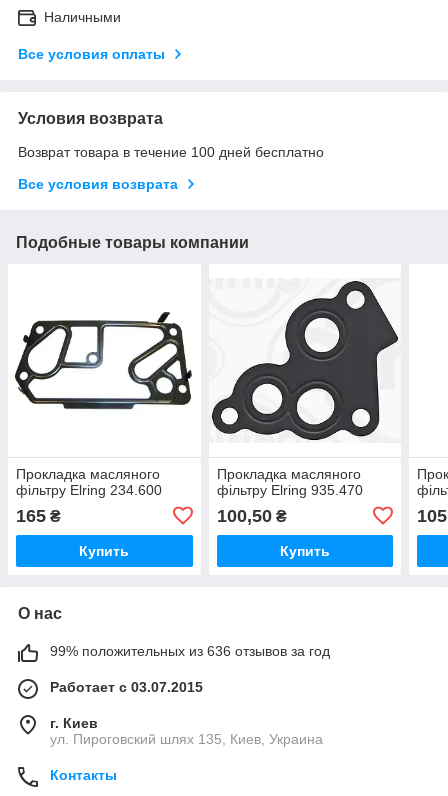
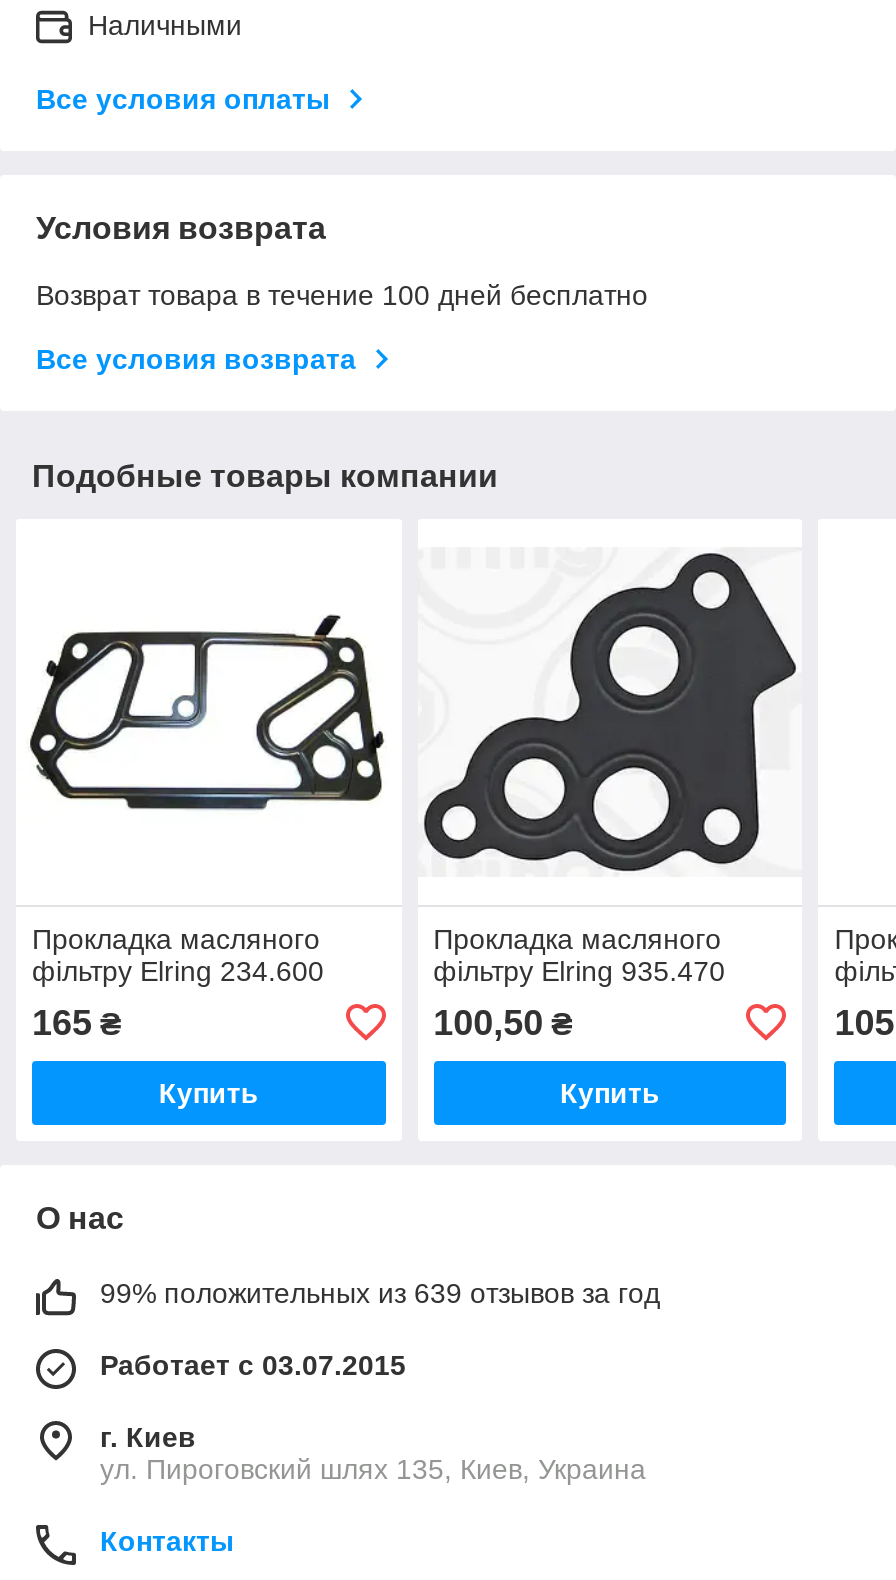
- 99% положительных из 636 отзывов за год
+ 99% положительных из 639 отзывов за год
